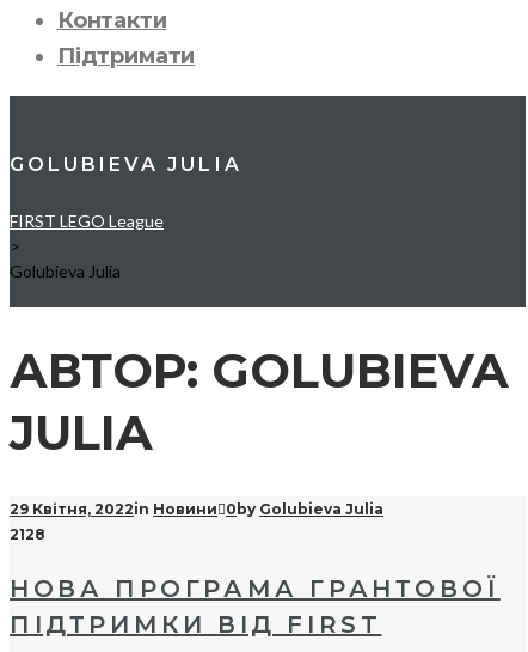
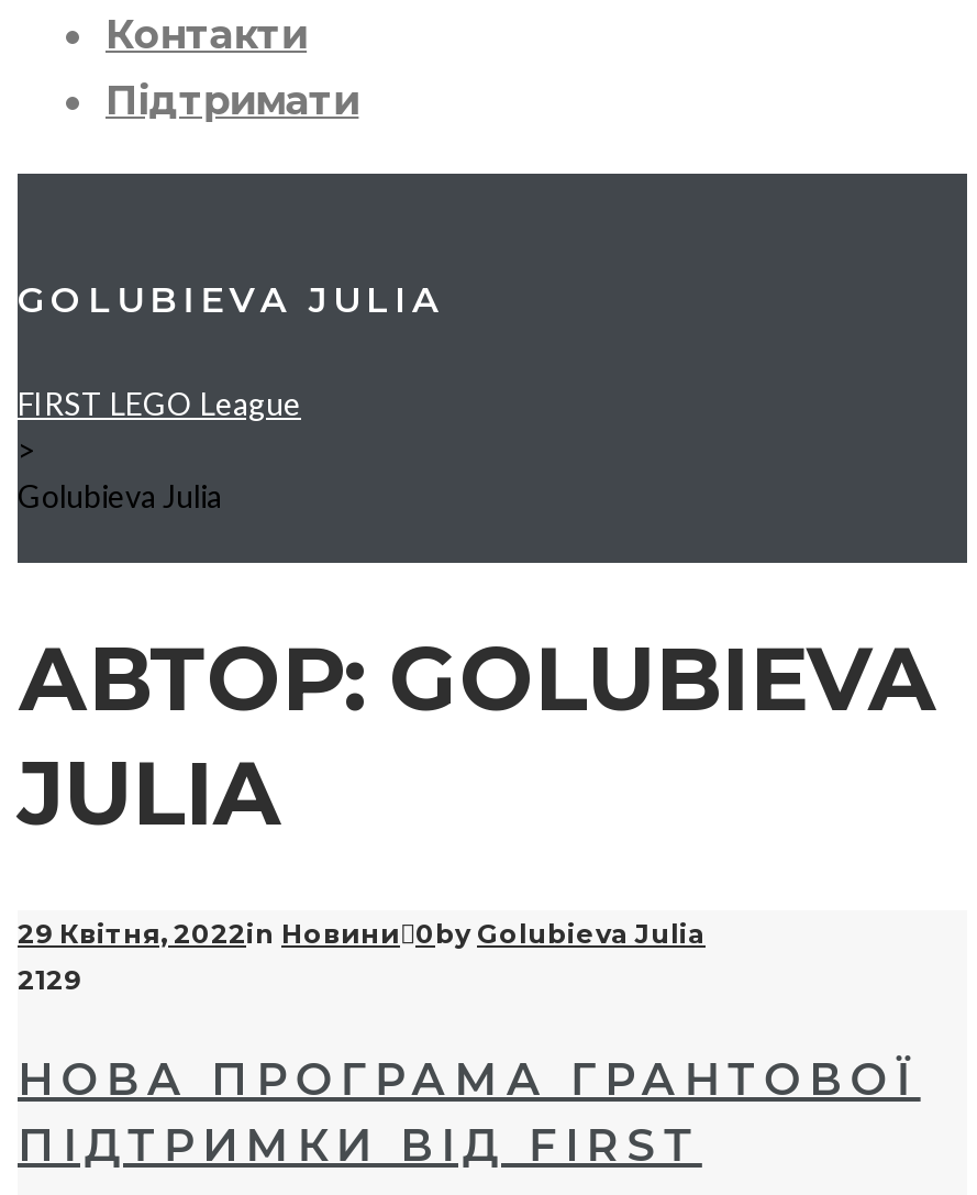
- 2128
+ 2129
